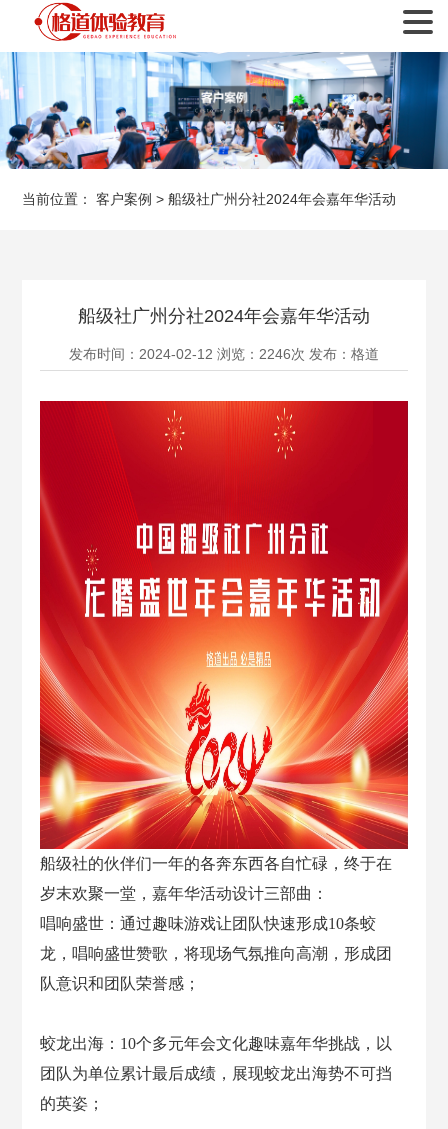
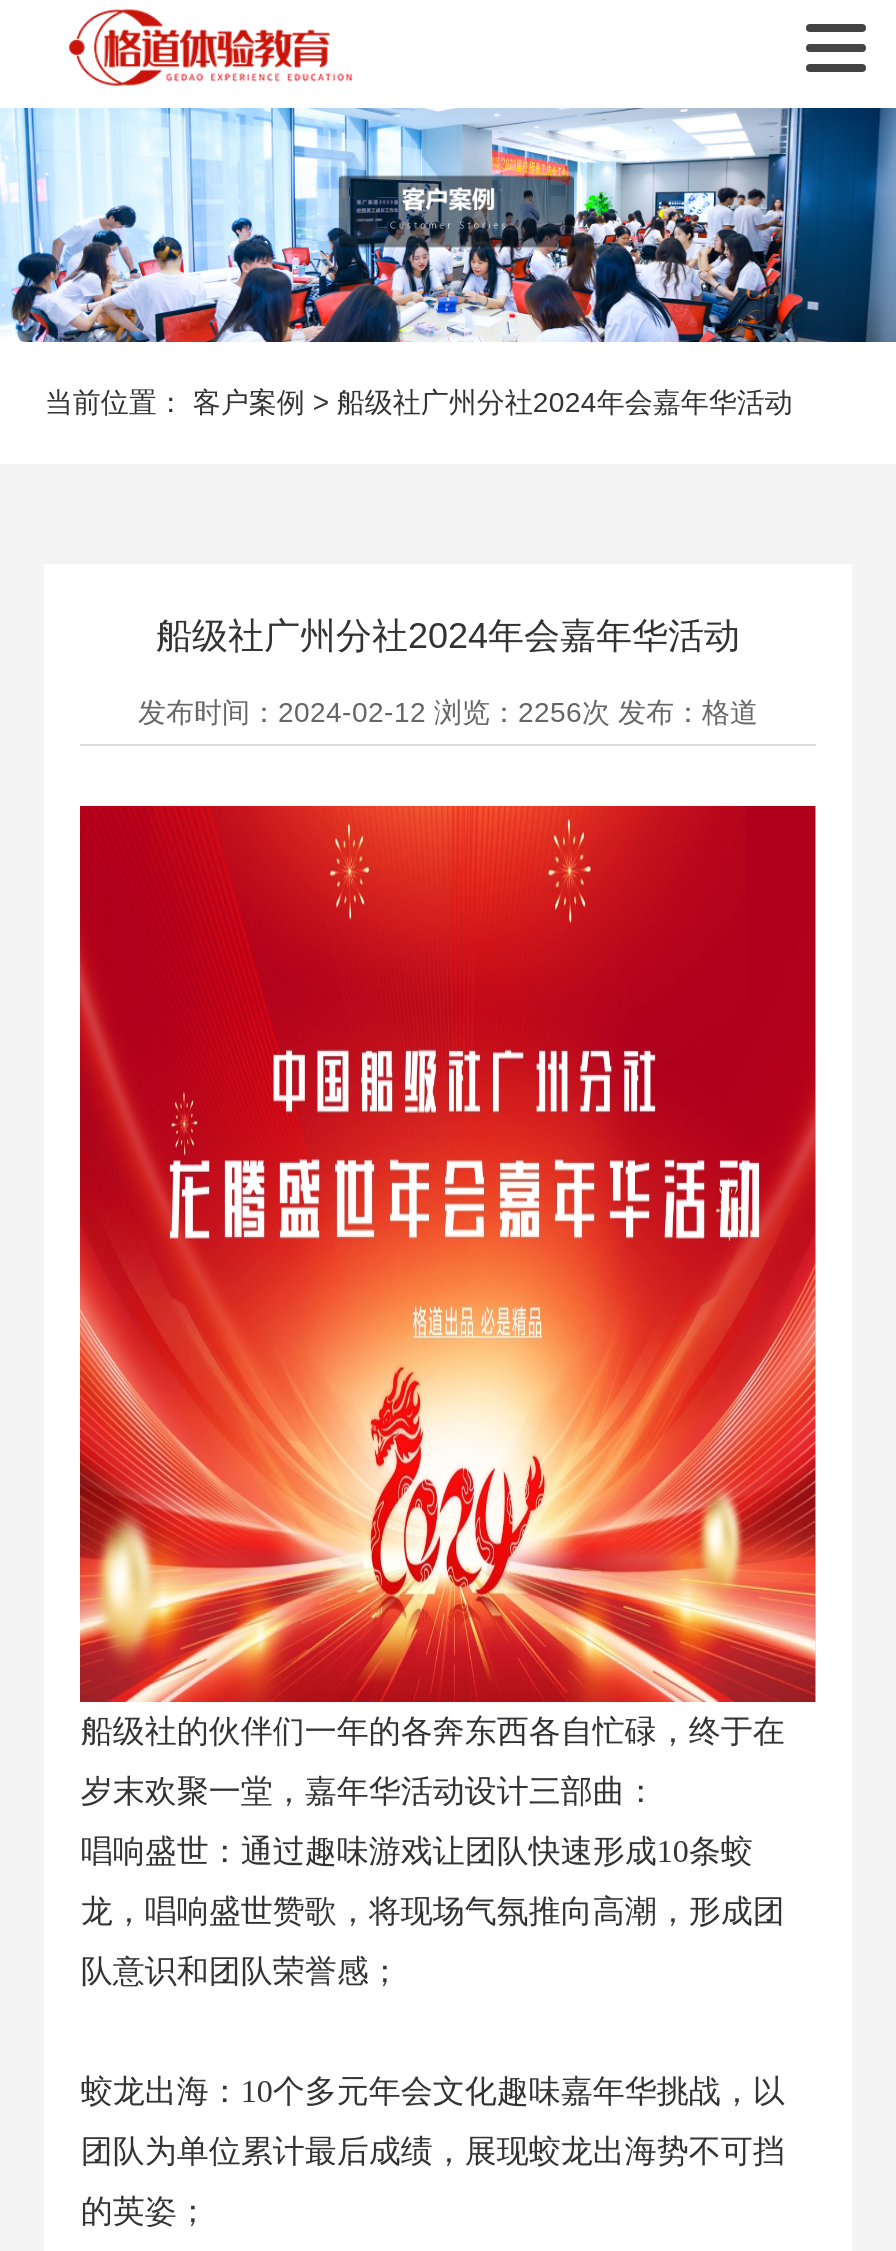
- 发布时间：2024-02-12 浏览：2246次 发布：格道
+ 发布时间：2024-02-12 浏览：2256次 发布：格道
